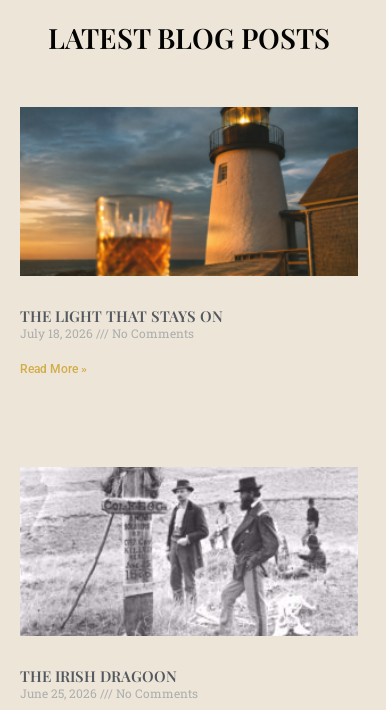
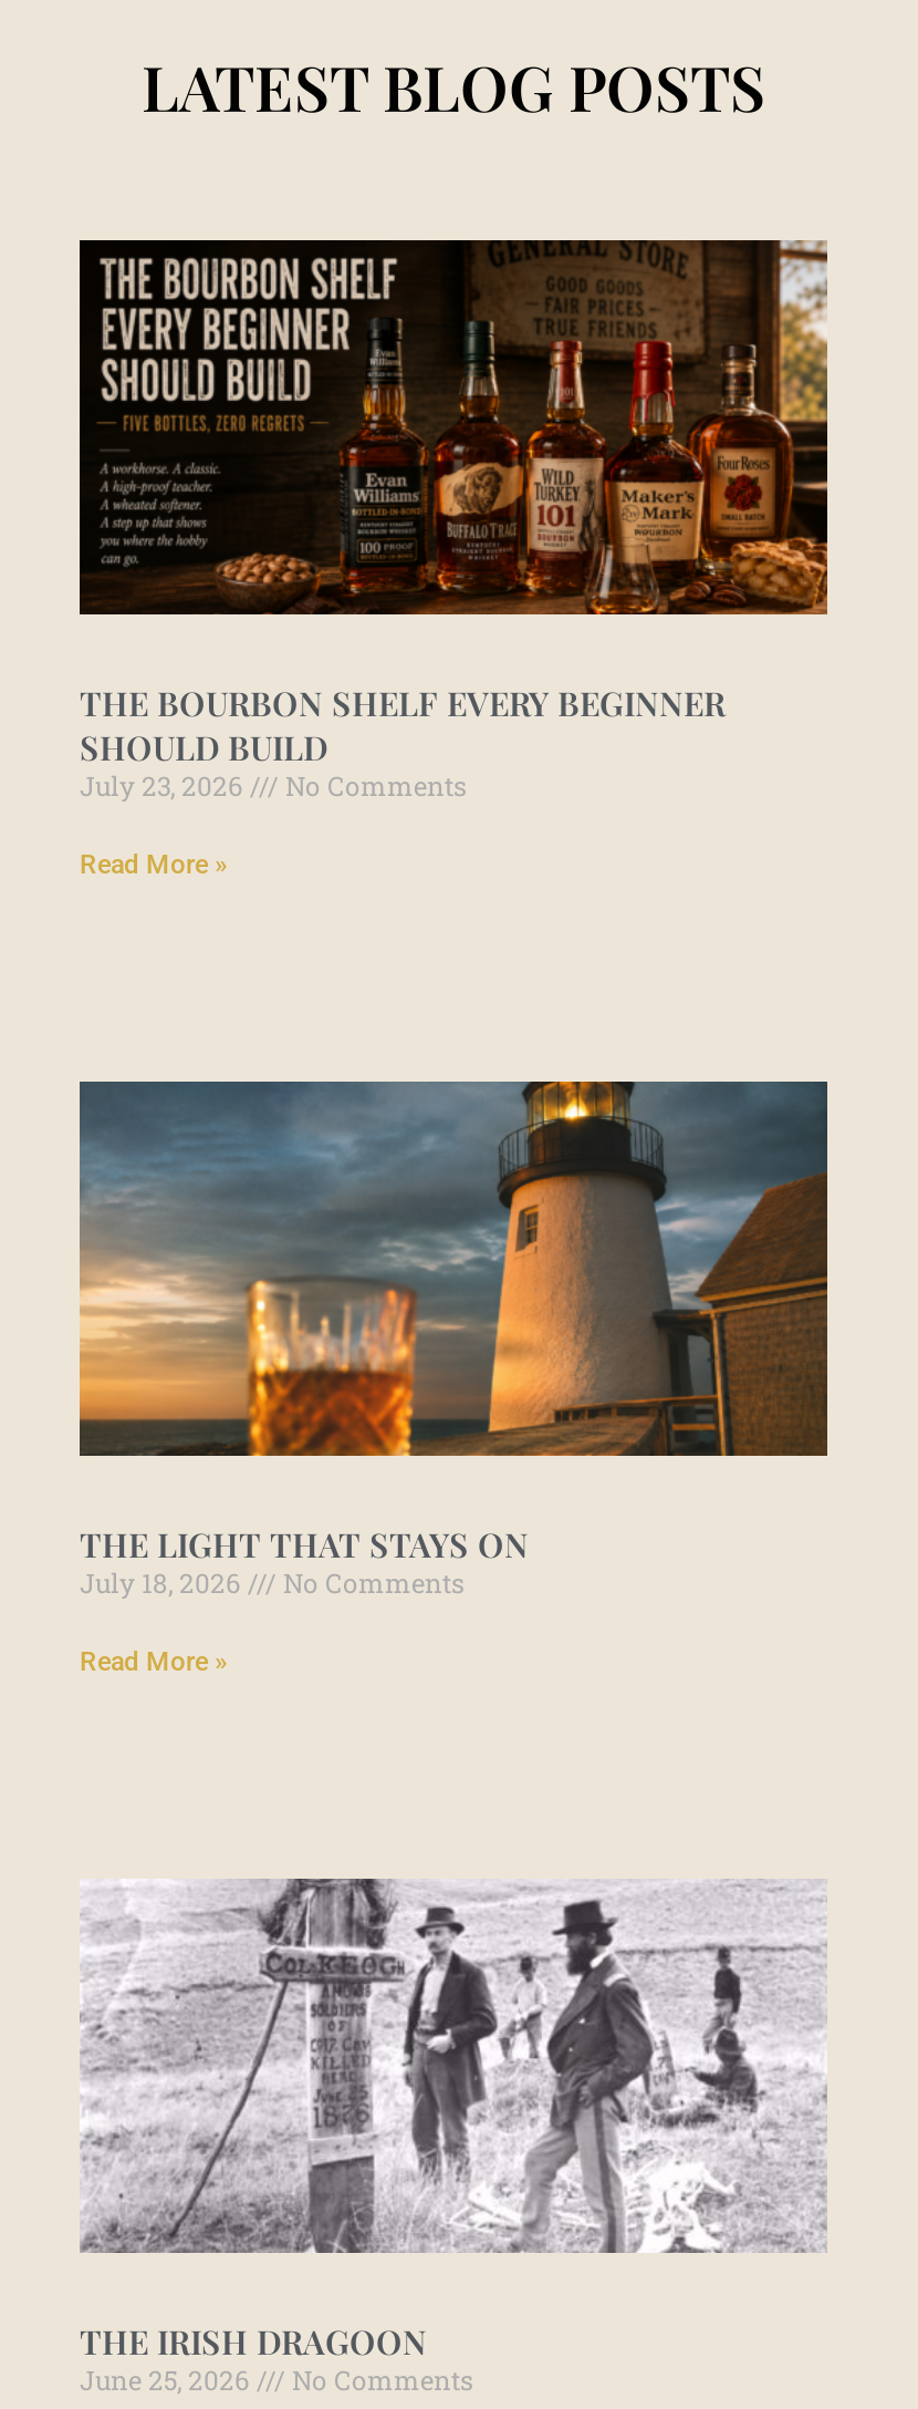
+ [image]
+ THE BOURBON SHELF EVERY BEGINNER
+ SHOULD BUILD
+ July 23, 2026
+ No Comments
+ Read More »
